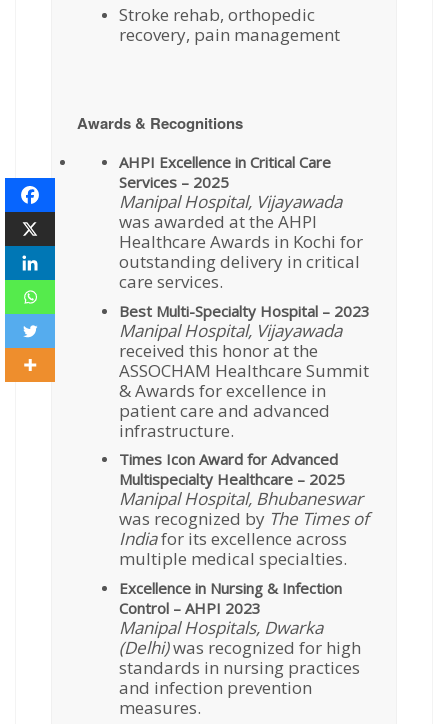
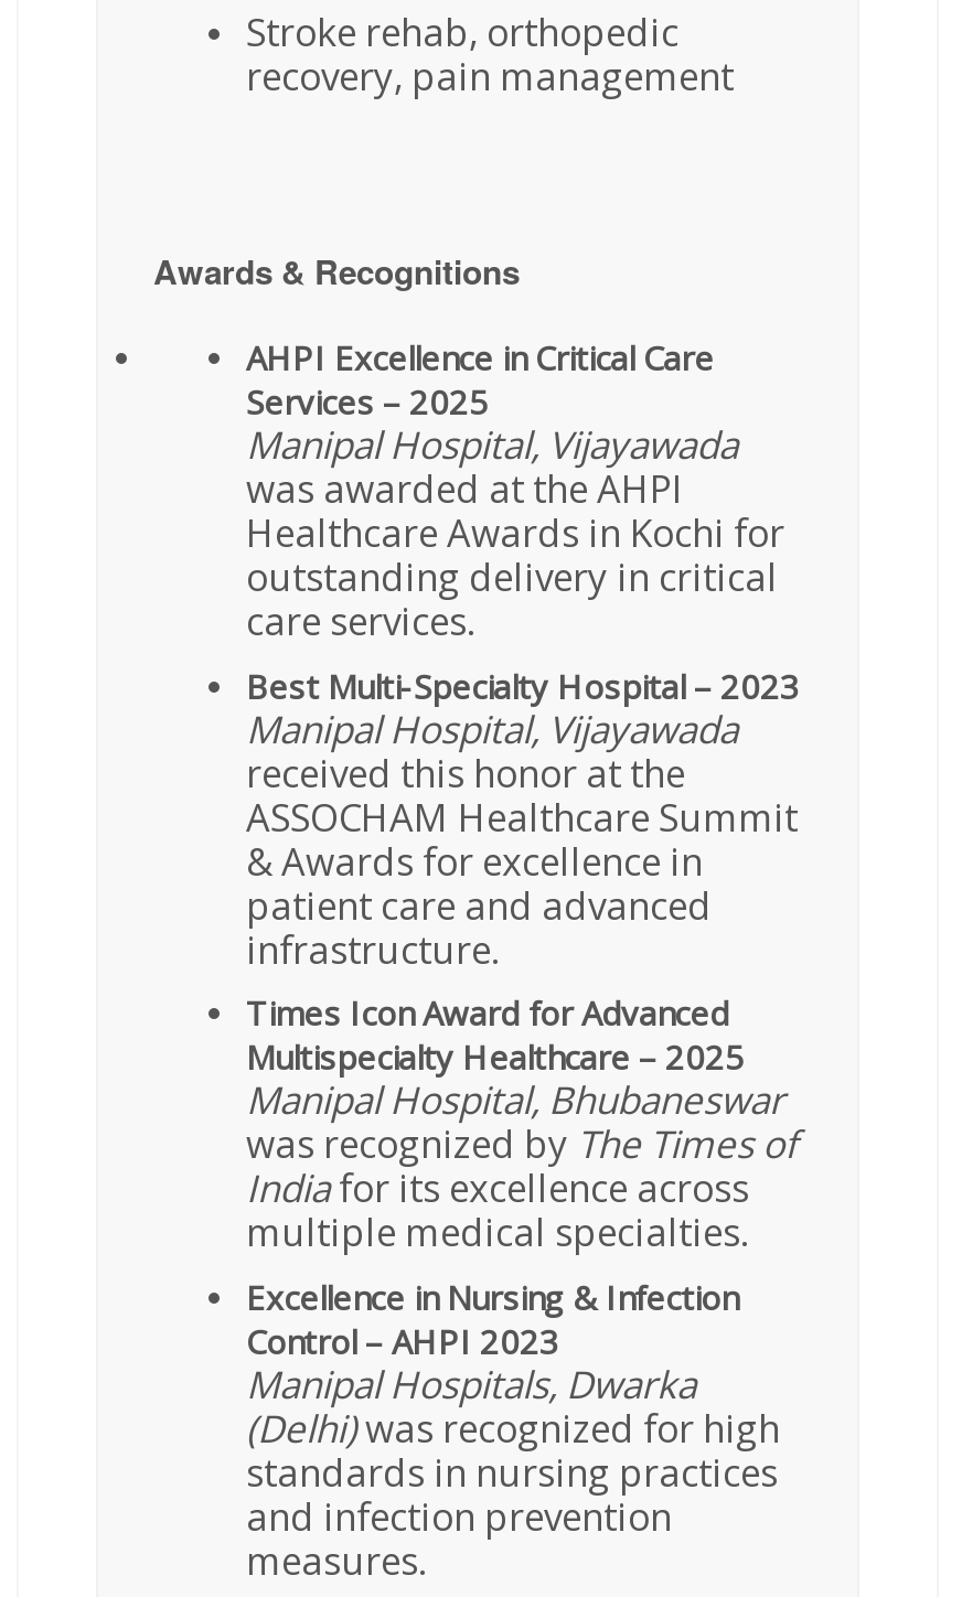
- [image]
